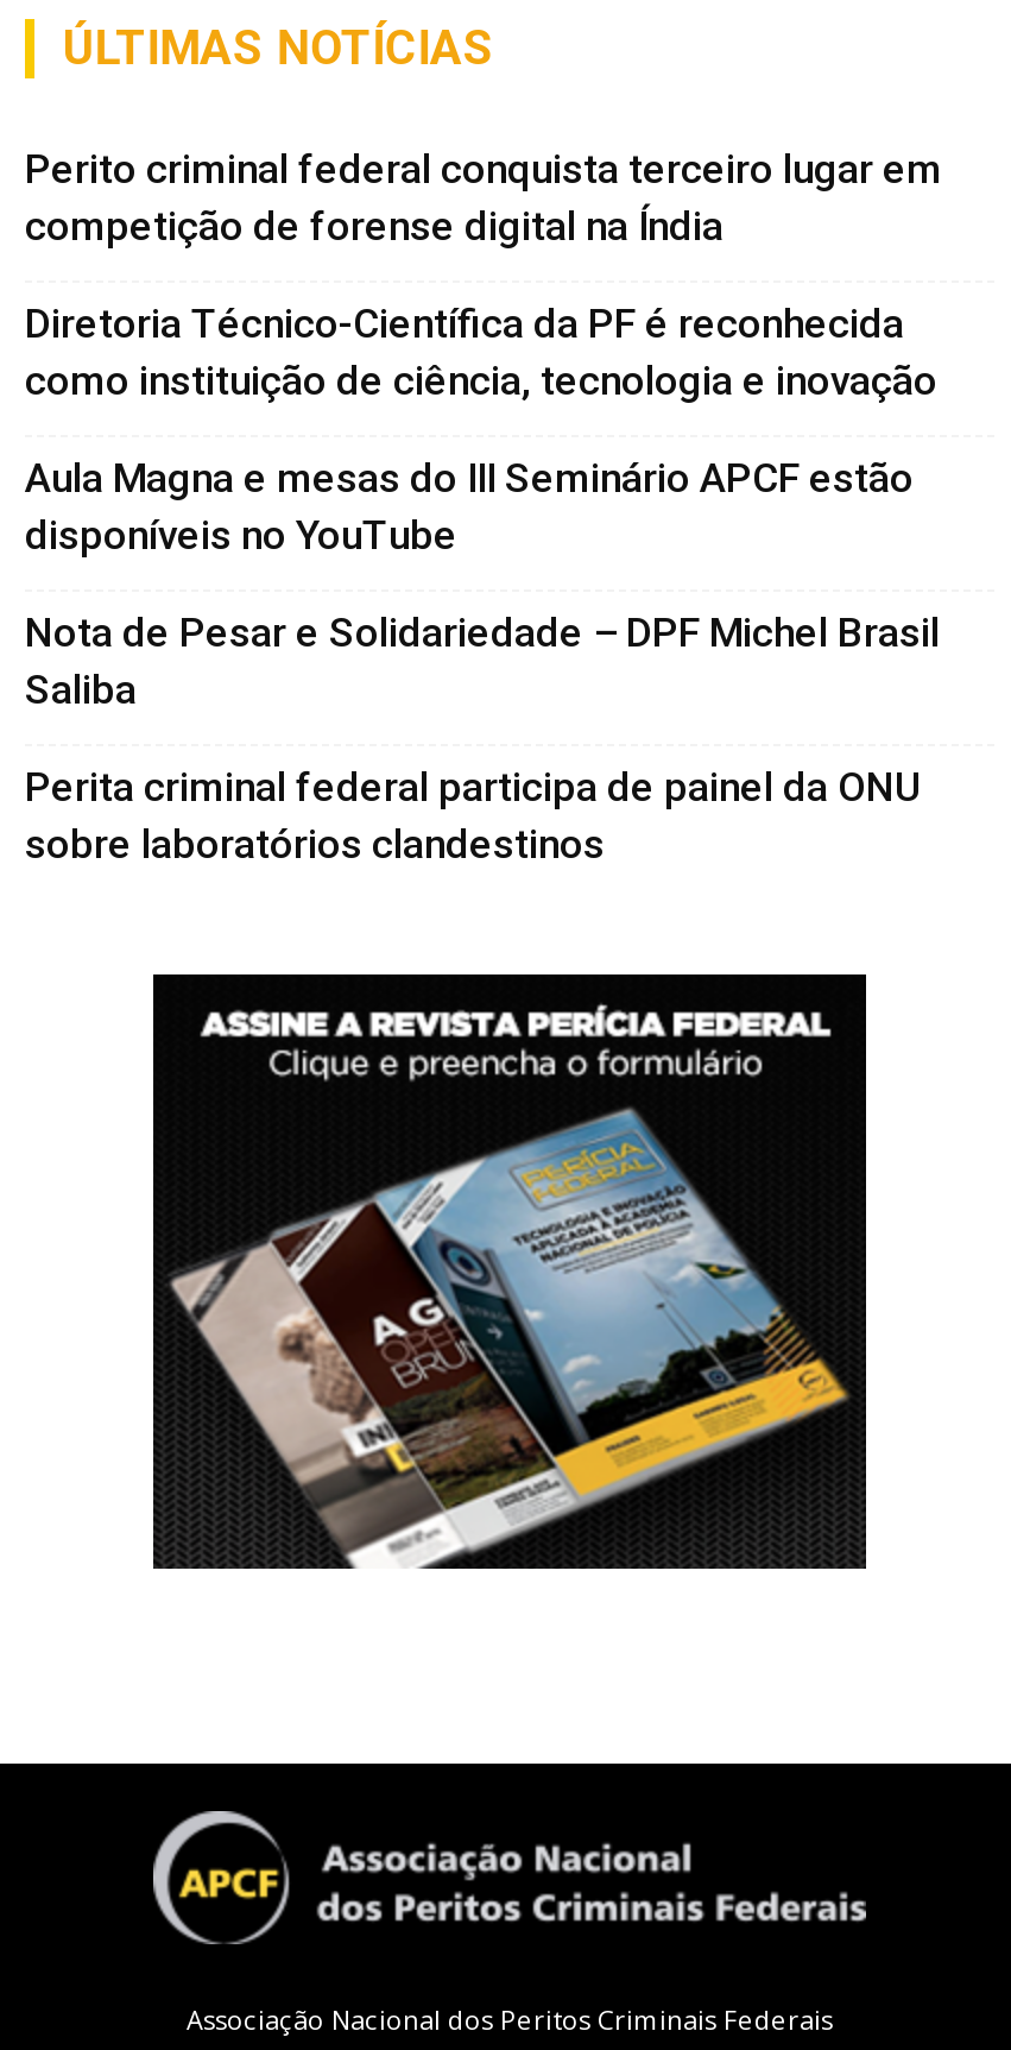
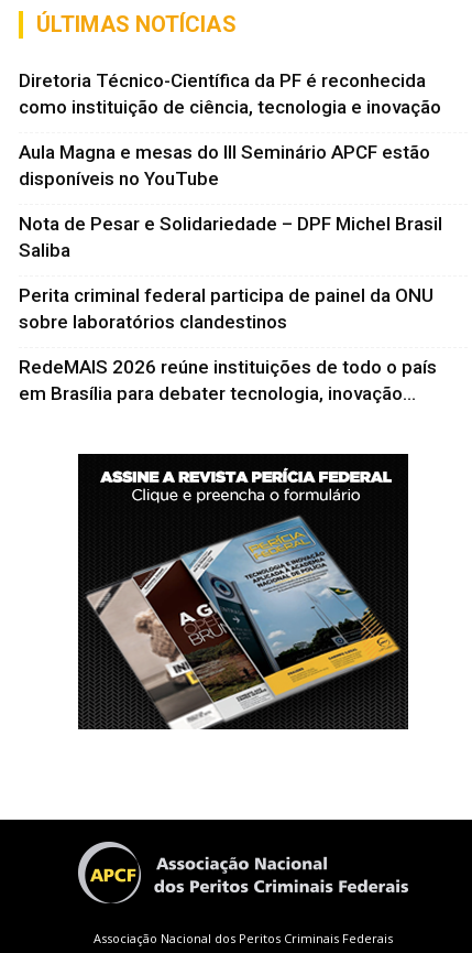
- Perito criminal federal conquista terceiro lugar em
- competição de forense digital na Índia

moved up: Diretoria Técnico-Científica da PF é reconhecida | como instituição de ciência, tecnologia e inovação | Aula Magna e mesas do III Seminário APCF estão | disponíveis no YouTube | Nota de Pesar e Solidariedade – DPF Michel Brasil | Saliba | Perita criminal federal participa de painel da ONU | sobre laboratórios clandestinos

+ RedeMAIS 2026 reúne instituições de todo o país
+ em Brasília para debater tecnologia, inovação...
